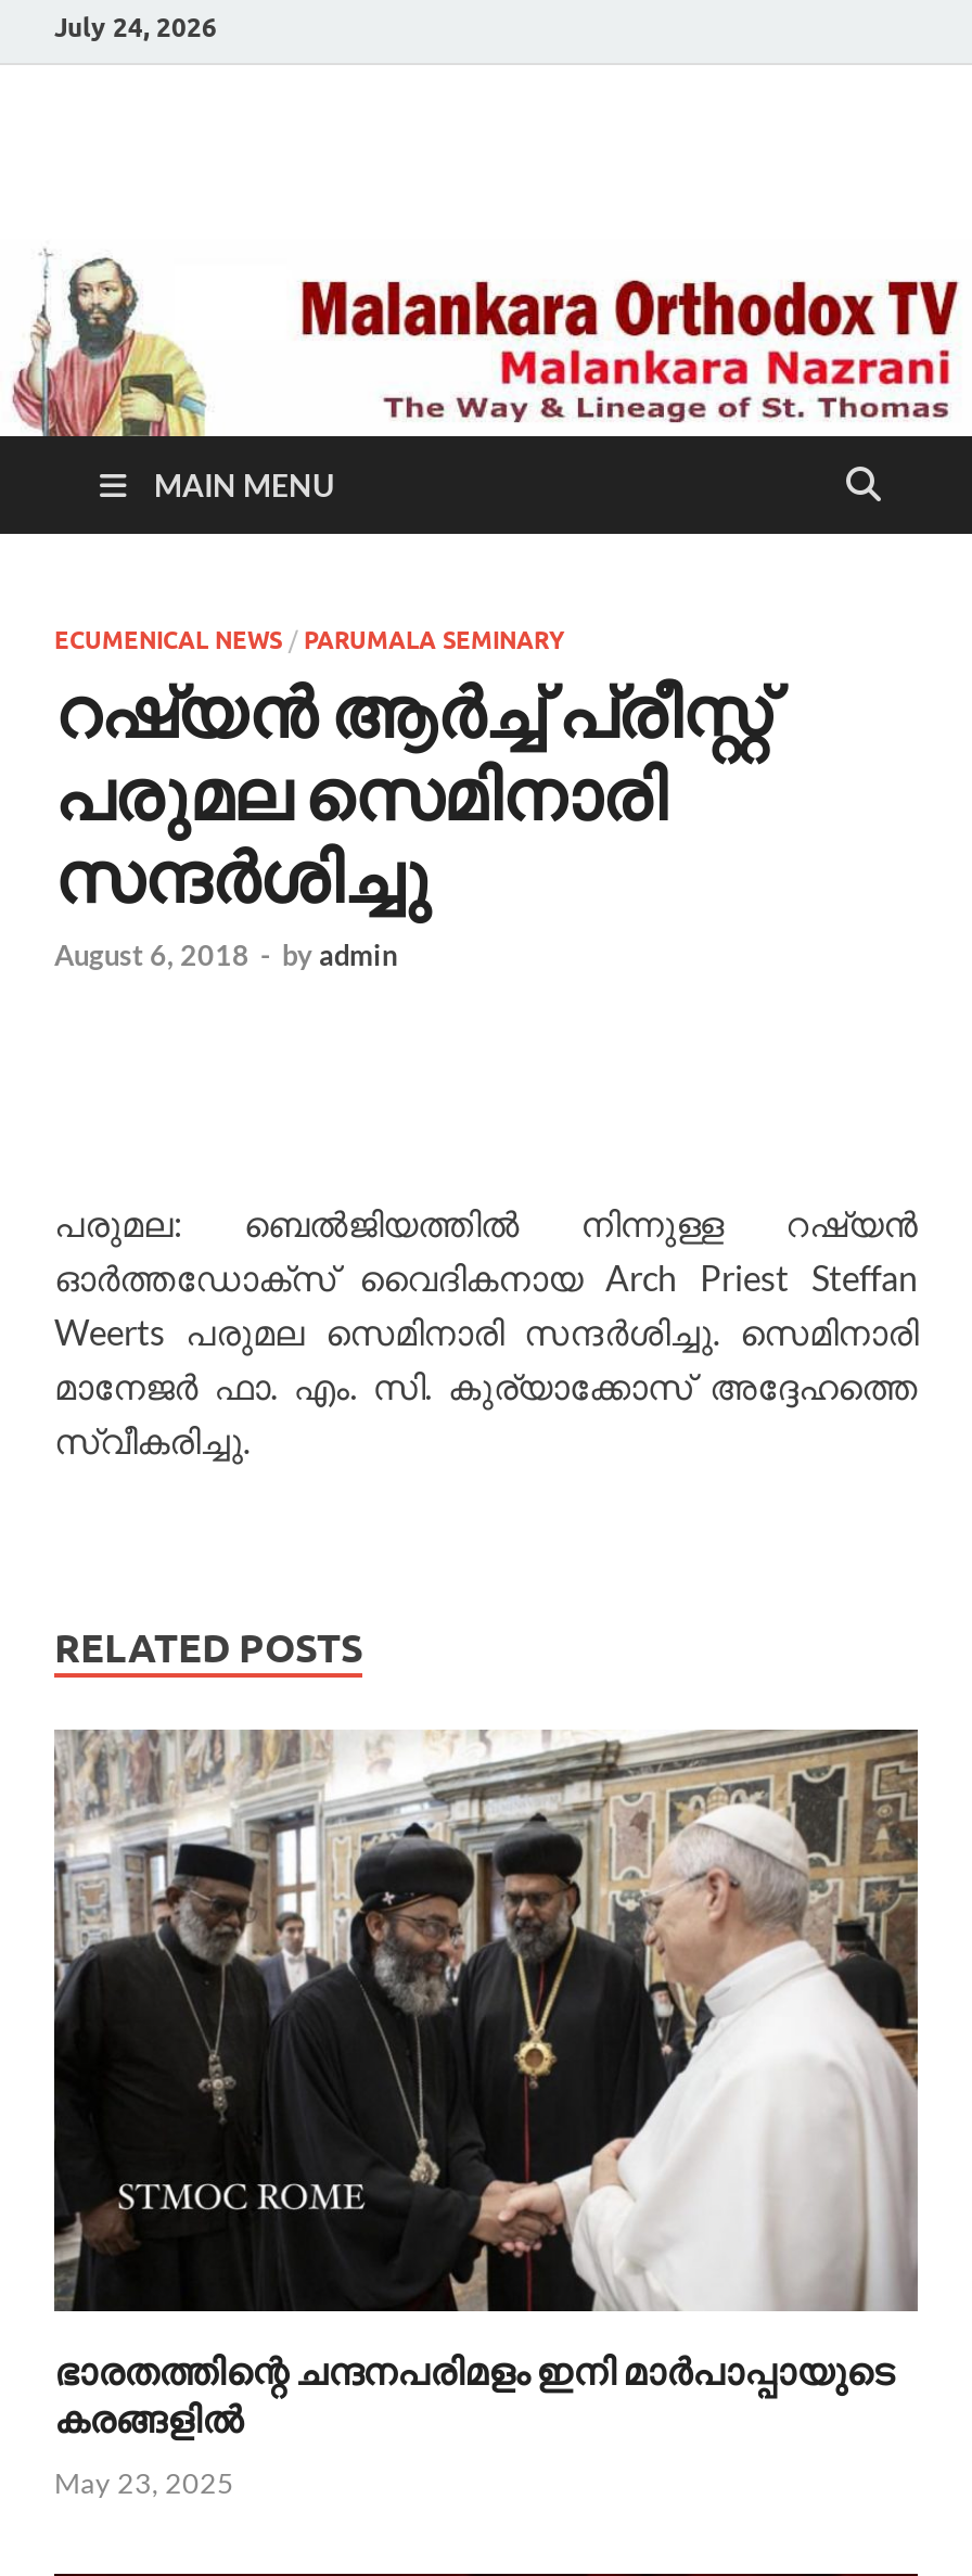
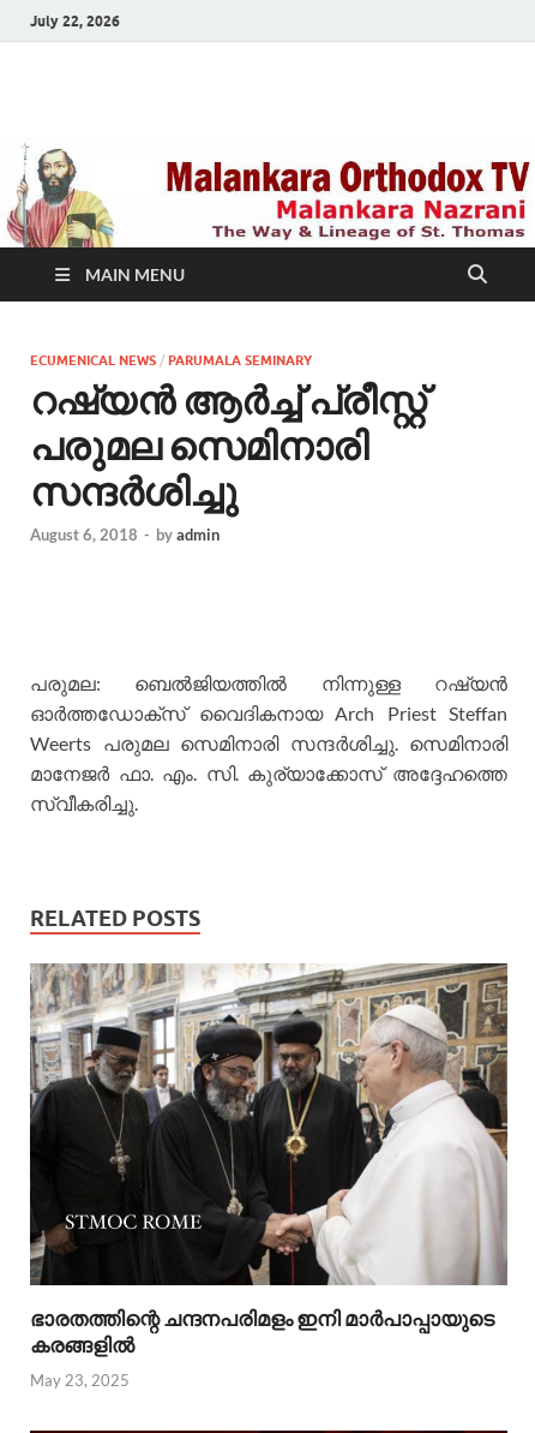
- July 24, 2026
+ July 22, 2026
